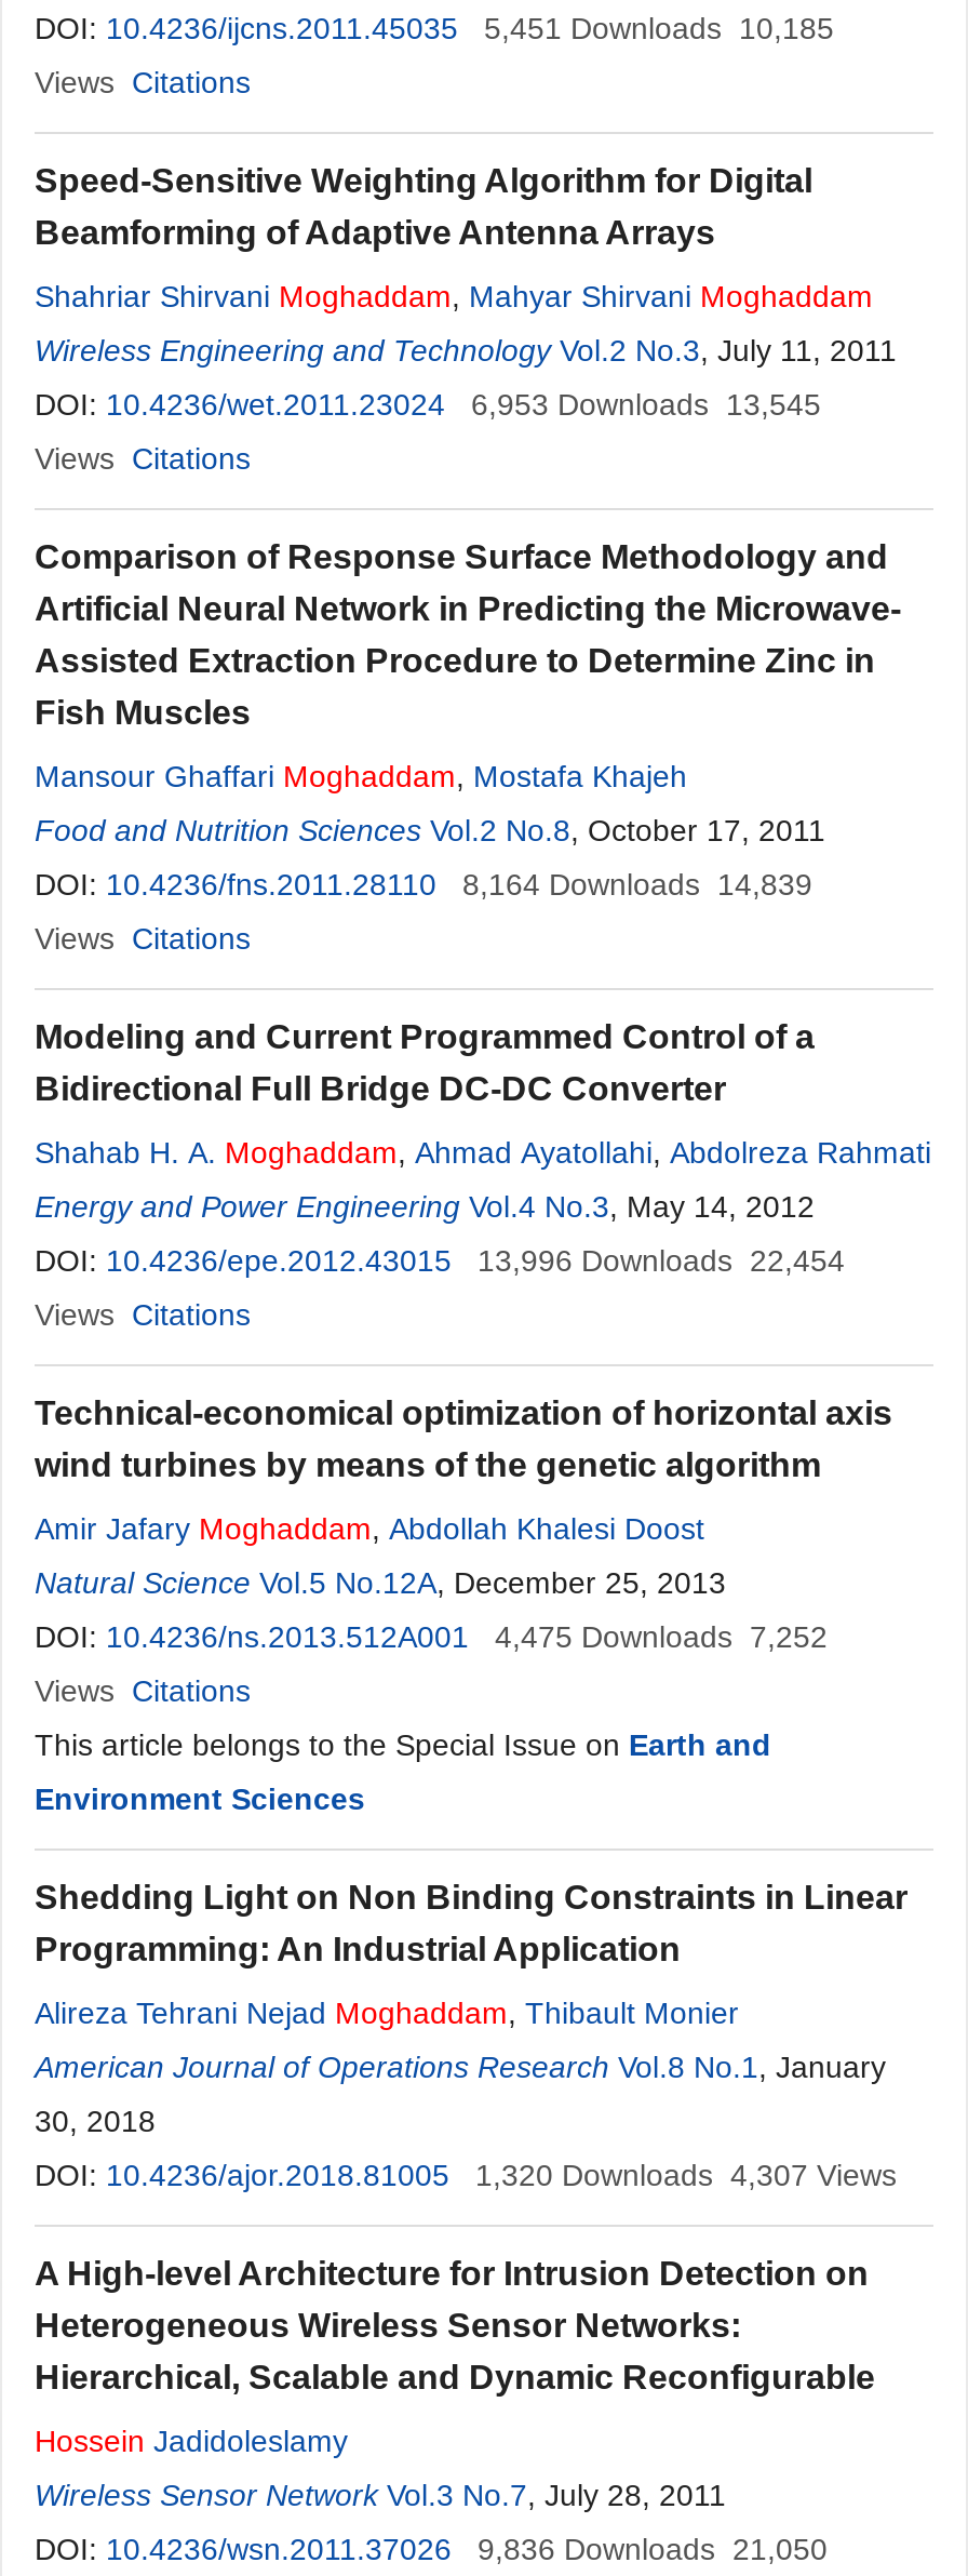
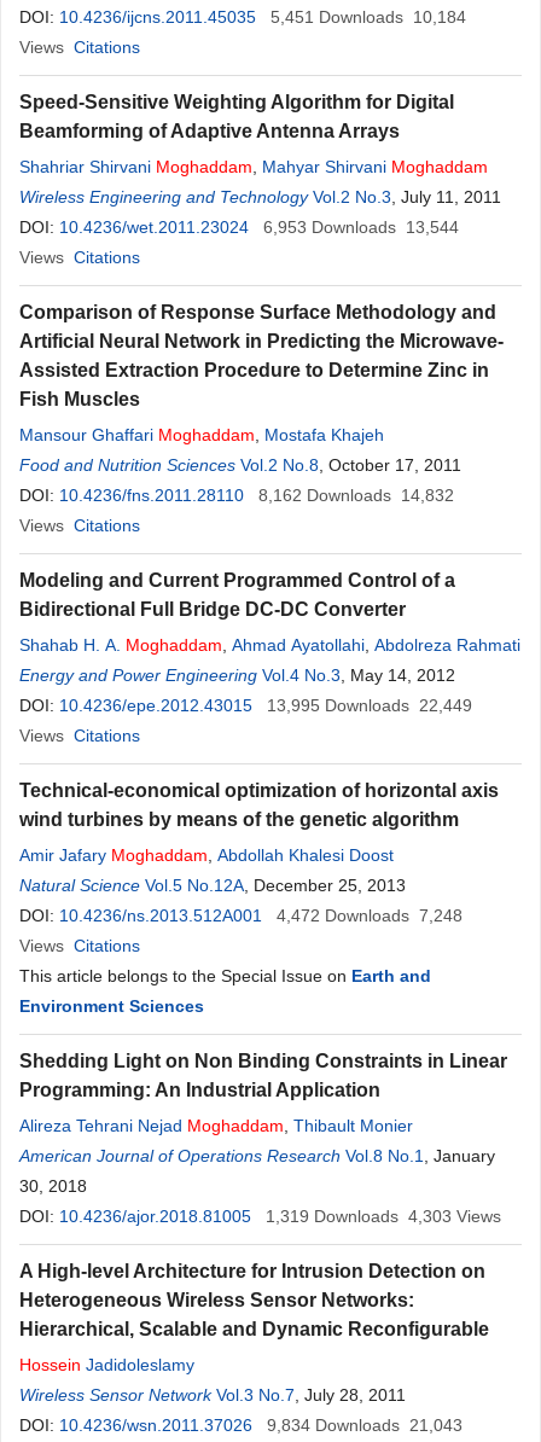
- DOI: 10.4236/ijcns.2011.45035 5,451 Downloads 10,185
+ DOI: 10.4236/ijcns.2011.45035 5,451 Downloads 10,184

- DOI: 10.4236/wet.2011.23024 6,953 Downloads 13,545
+ DOI: 10.4236/wet.2011.23024 6,953 Downloads 13,544

- DOI: 10.4236/fns.2011.28110 8,164 Downloads 14,839
+ DOI: 10.4236/fns.2011.28110 8,162 Downloads 14,832

- DOI: 10.4236/epe.2012.43015 13,996 Downloads 22,454
+ DOI: 10.4236/epe.2012.43015 13,995 Downloads 22,449

- DOI: 10.4236/ns.2013.512A001 4,475 Downloads 7,252
+ DOI: 10.4236/ns.2013.512A001 4,472 Downloads 7,248

- 1,320 Downloads 4,307 Views
+ 1,319 Downloads 4,303 Views

- DOI: 10.4236/wsn.2011.37026 9,836 Downloads 21,050
+ DOI: 10.4236/wsn.2011.37026 9,834 Downloads 21,043
